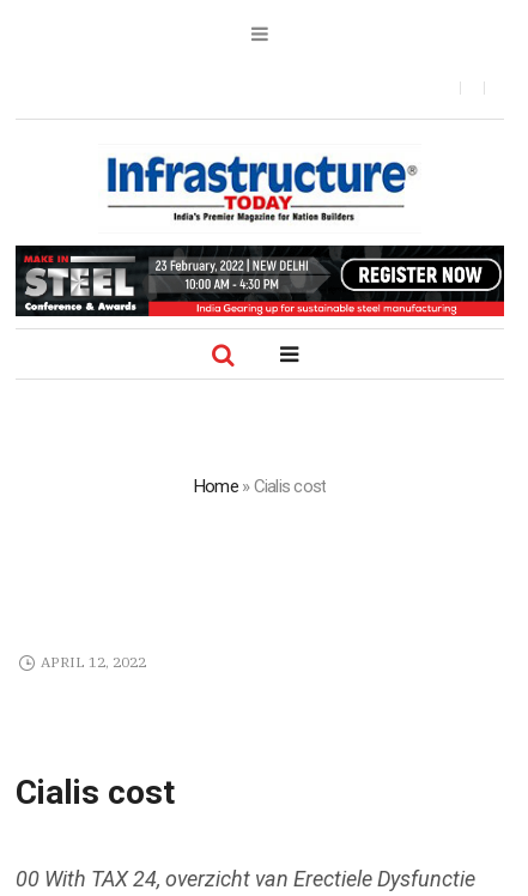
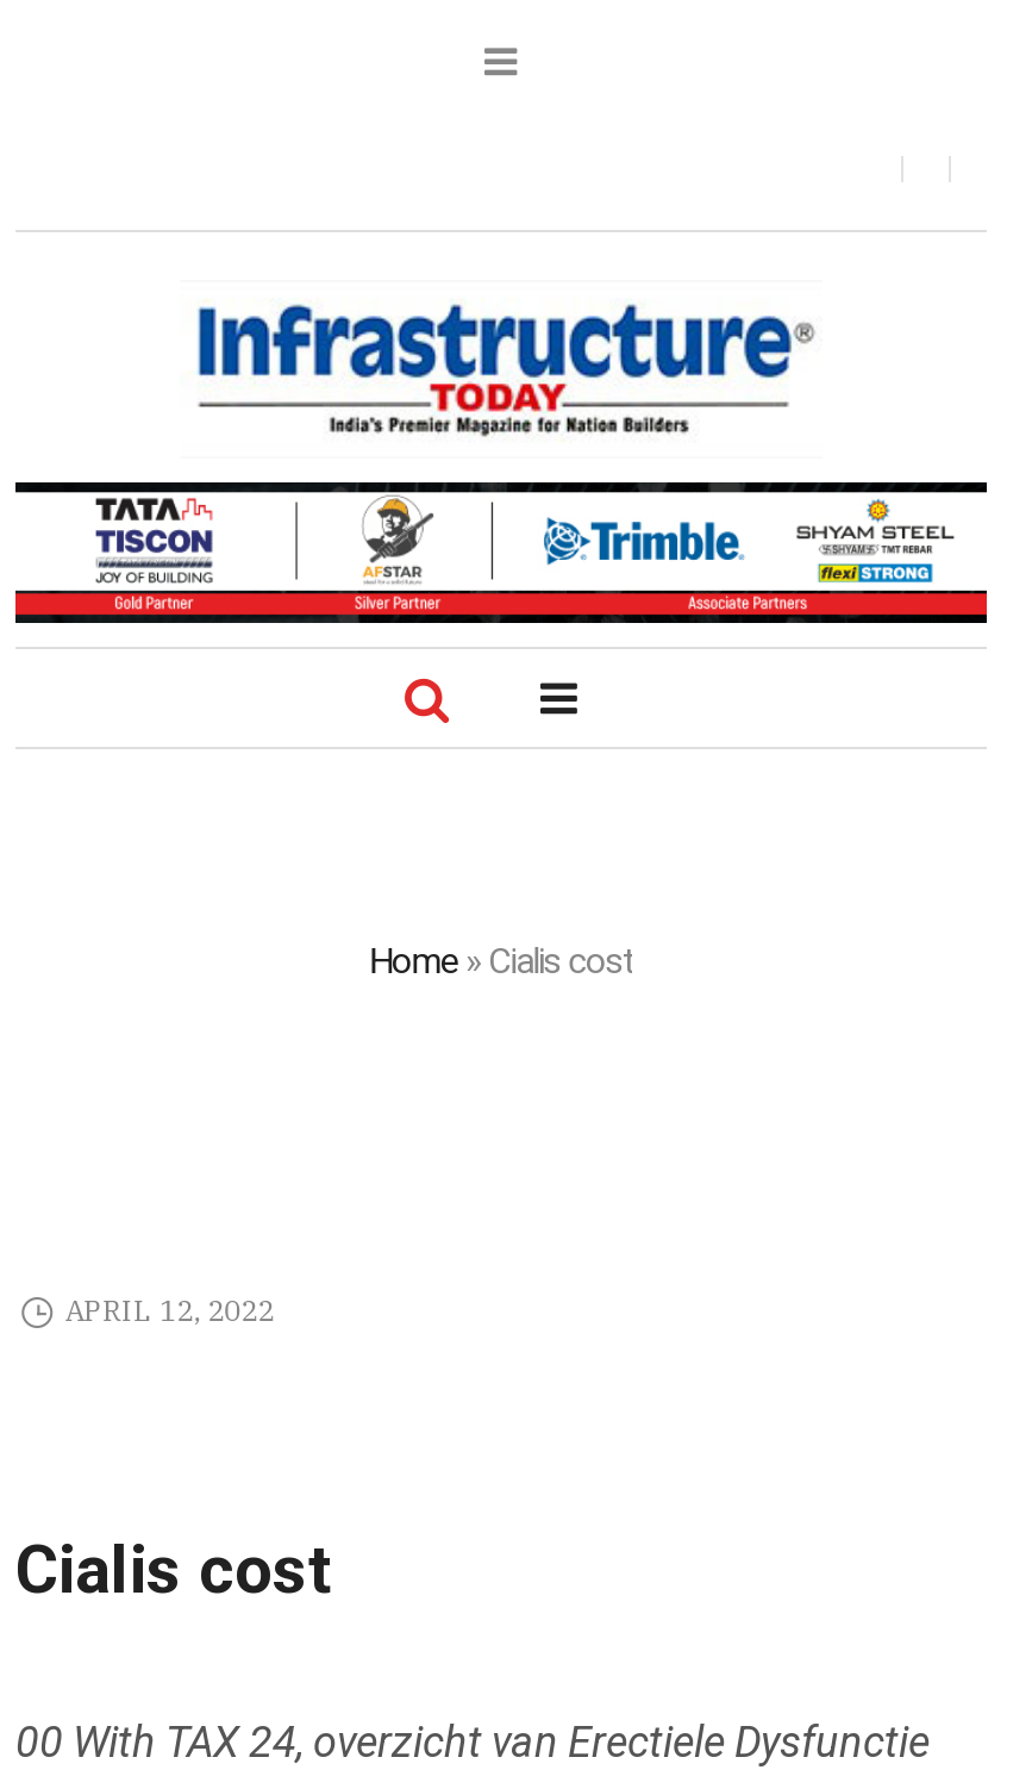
- [image]
+ [image]
